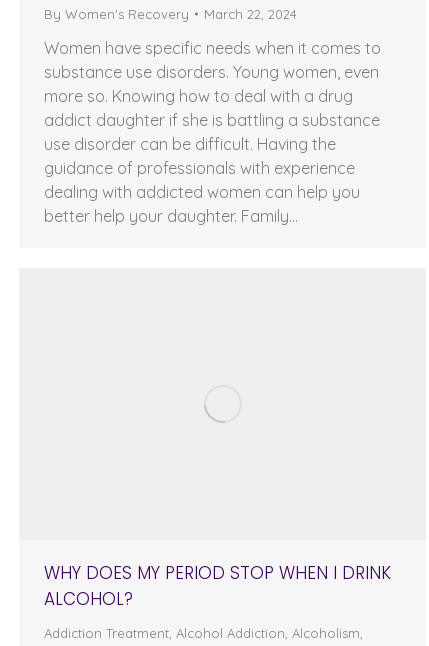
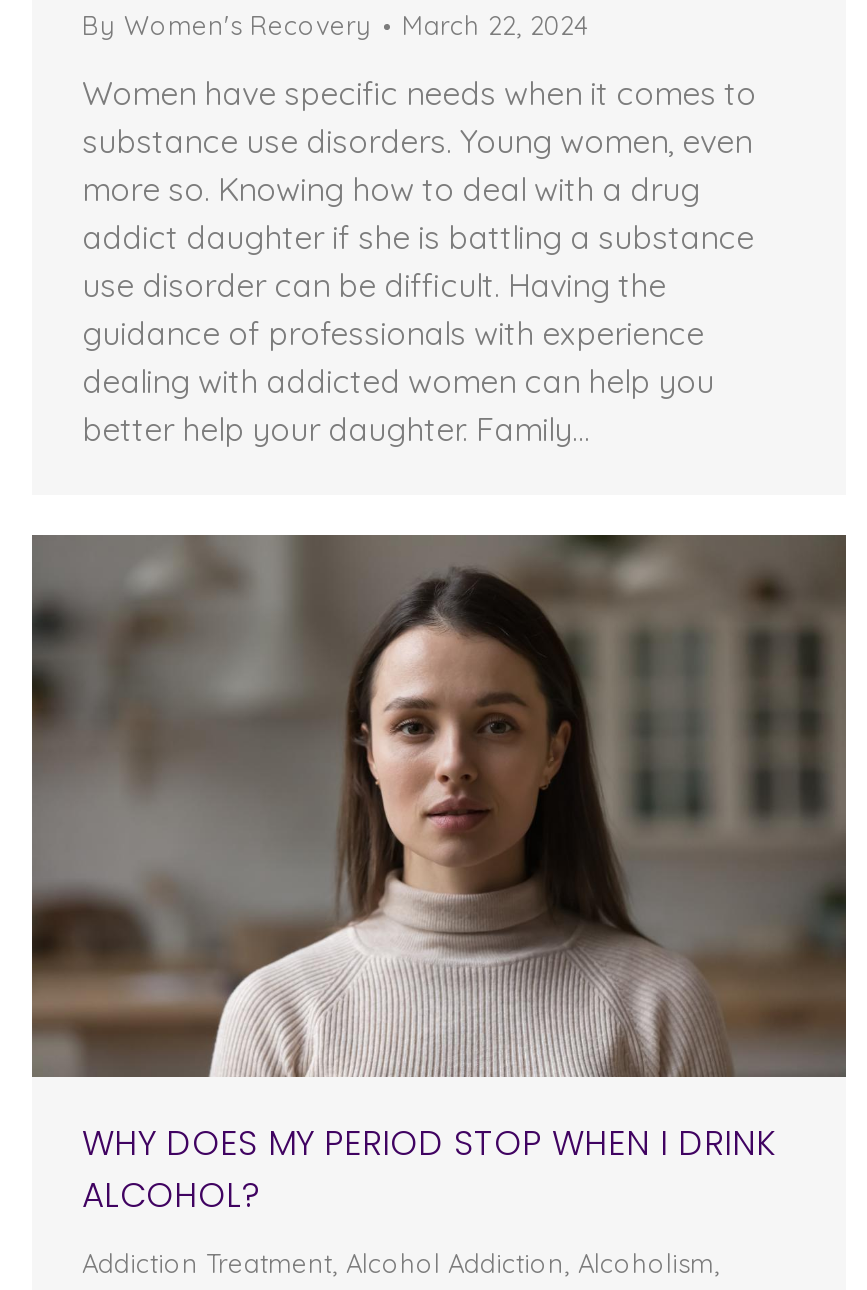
+ [image]
